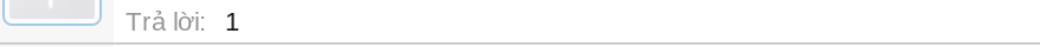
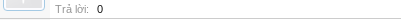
- Trả lời: 1
+ Trả lời: 0
